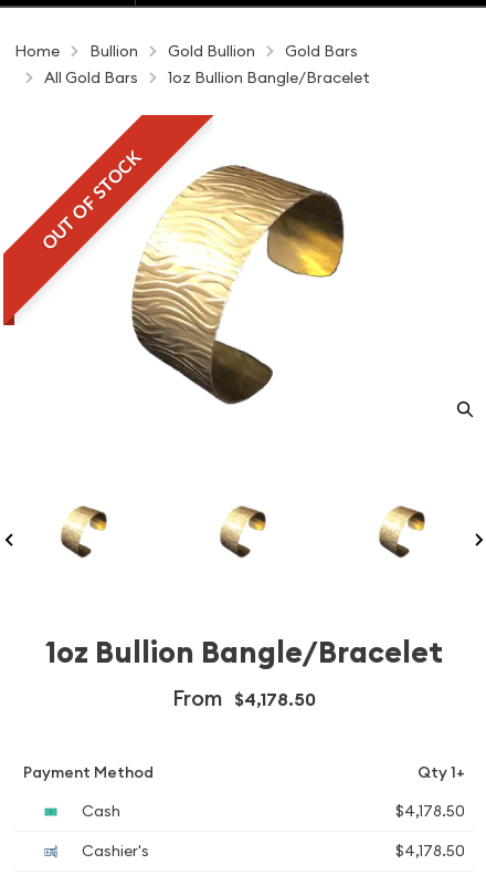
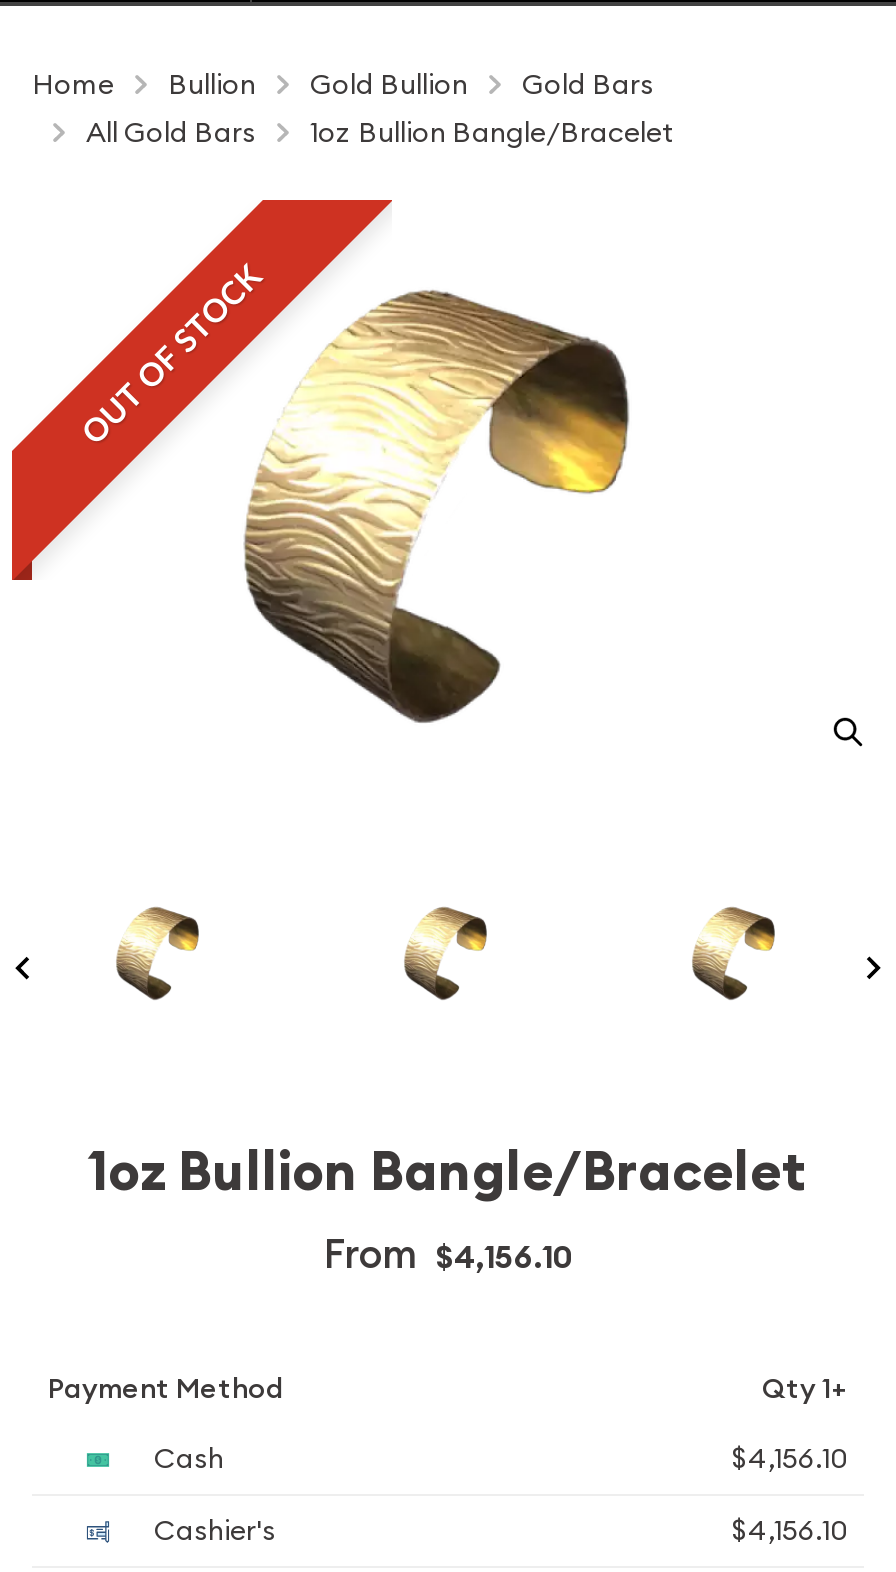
- From $4,178.50
+ From $4,156.10

- $4,178.50
+ $4,156.10

- $4,178.50
+ $4,156.10
